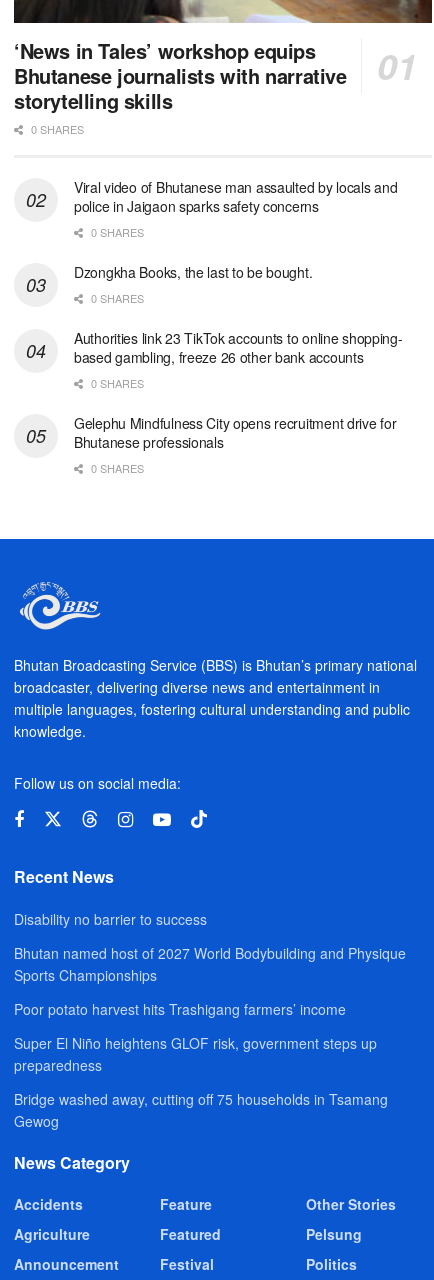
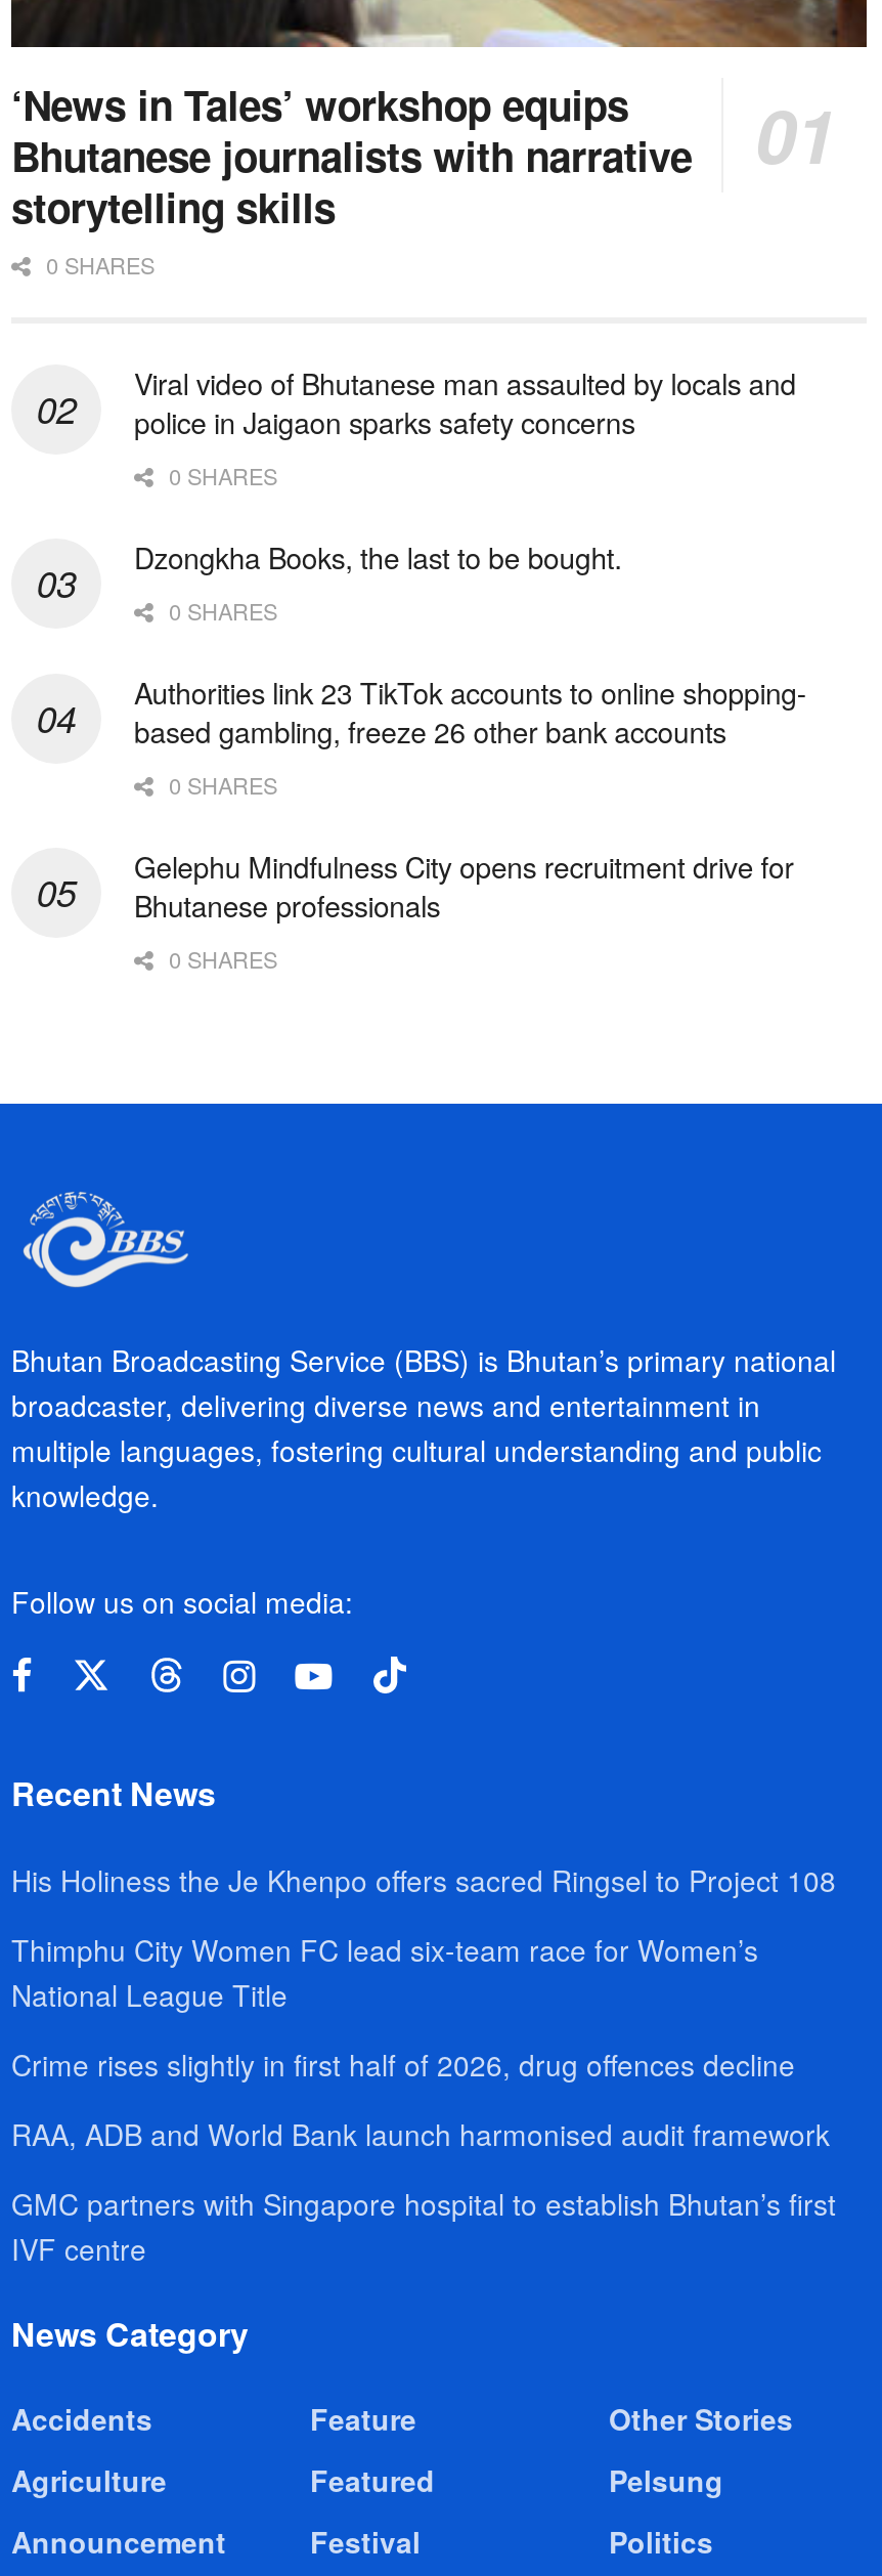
- Disability no barrier to success
+ His Holiness the Je Khenpo offers sacred Ringsel to Project 108

- Bhutan named host of 2027 World Bodybuilding and Physique
- Sports Championships
+ Thimphu City Women FC lead six-team race for Women’s
+ National League Title

- Poor potato harvest hits Trashigang farmers’ income
+ Crime rises slightly in first half of 2026, drug offences decline

- Super El Niño heightens GLOF risk, government steps up
- preparedness
+ RAA, ADB and World Bank launch harmonised audit framework

- Bridge washed away, cutting off 75 households in Tsamang
- Gewog
+ GMC partners with Singapore hospital to establish Bhutan’s first
+ IVF centre
